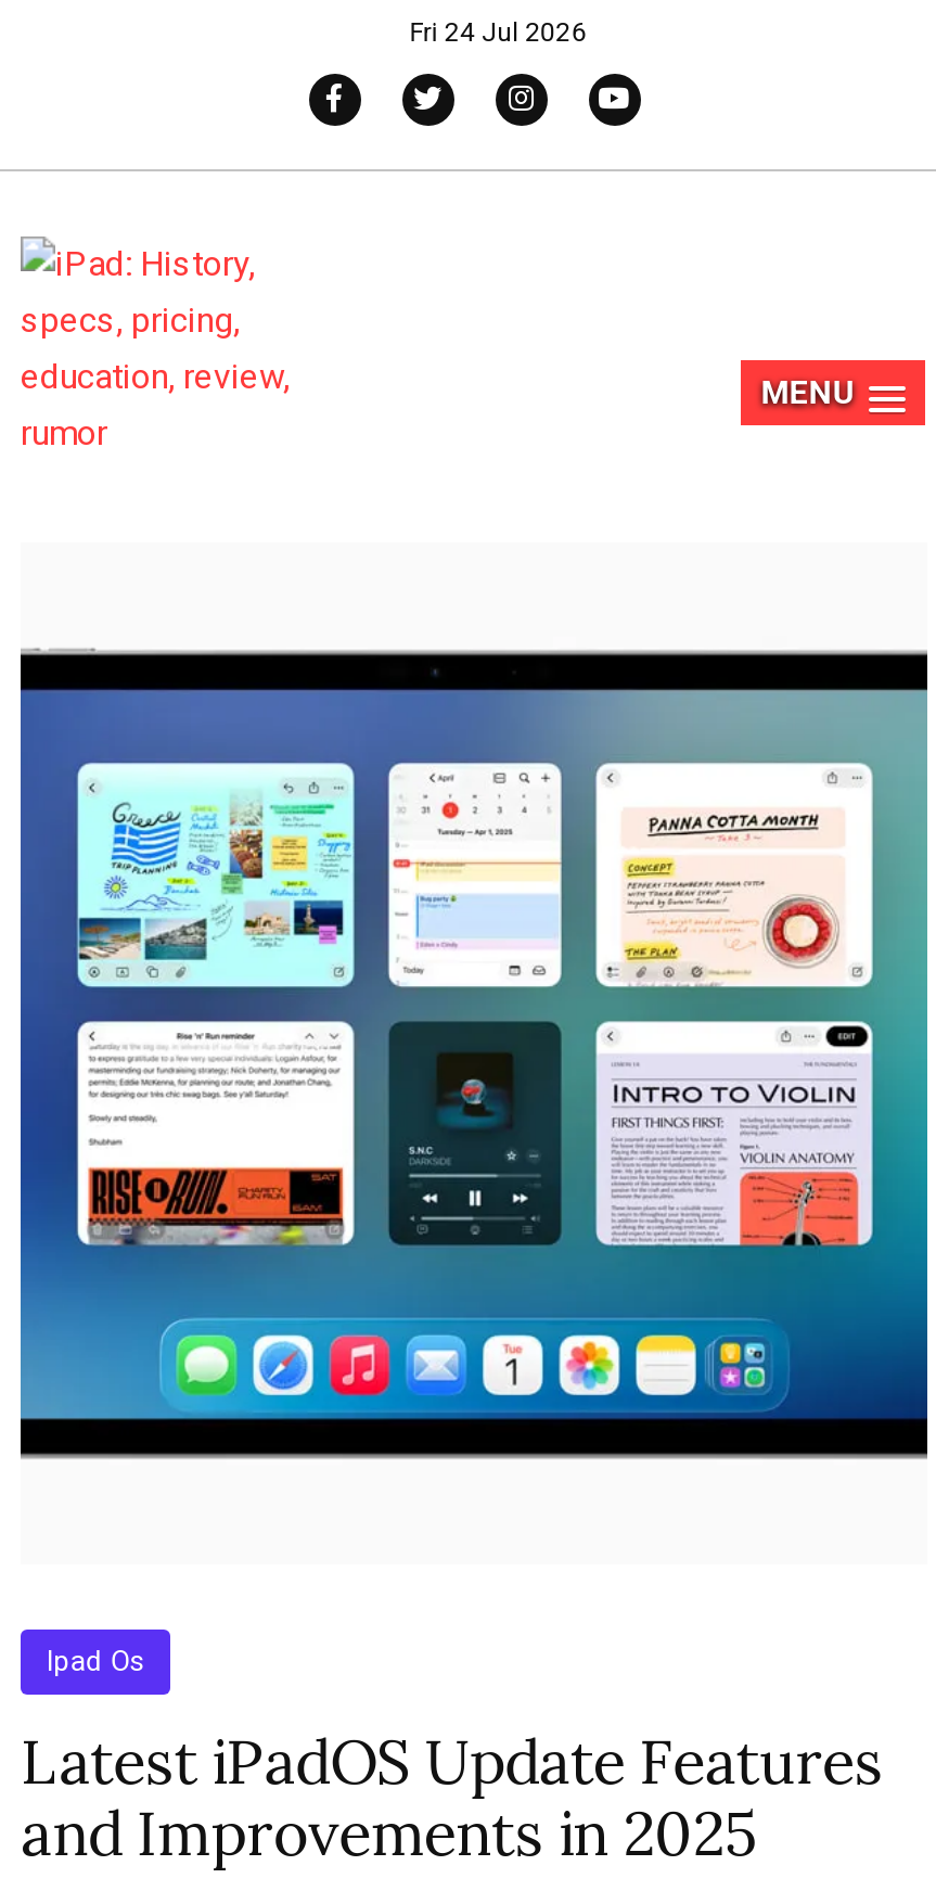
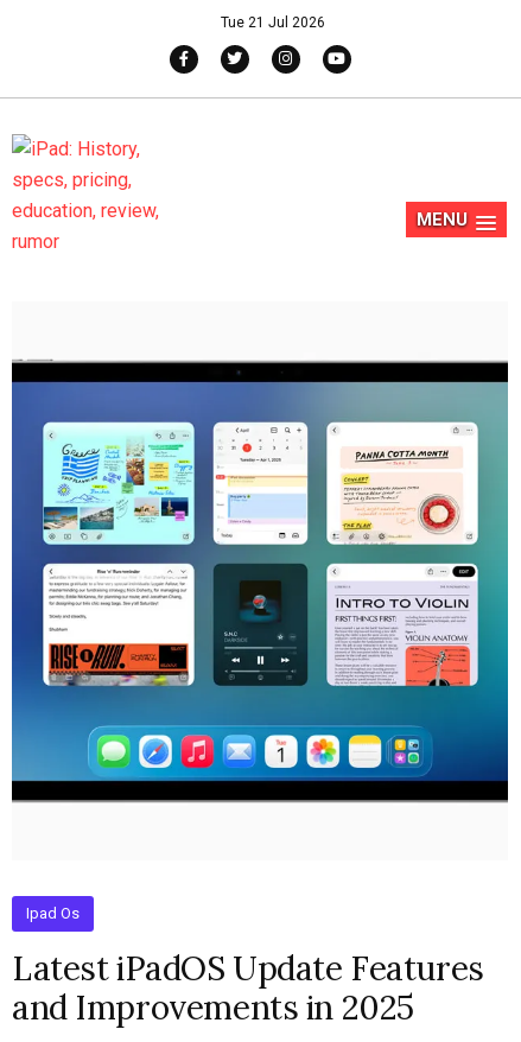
- Fri 24 Jul 2026
+ Tue 21 Jul 2026
